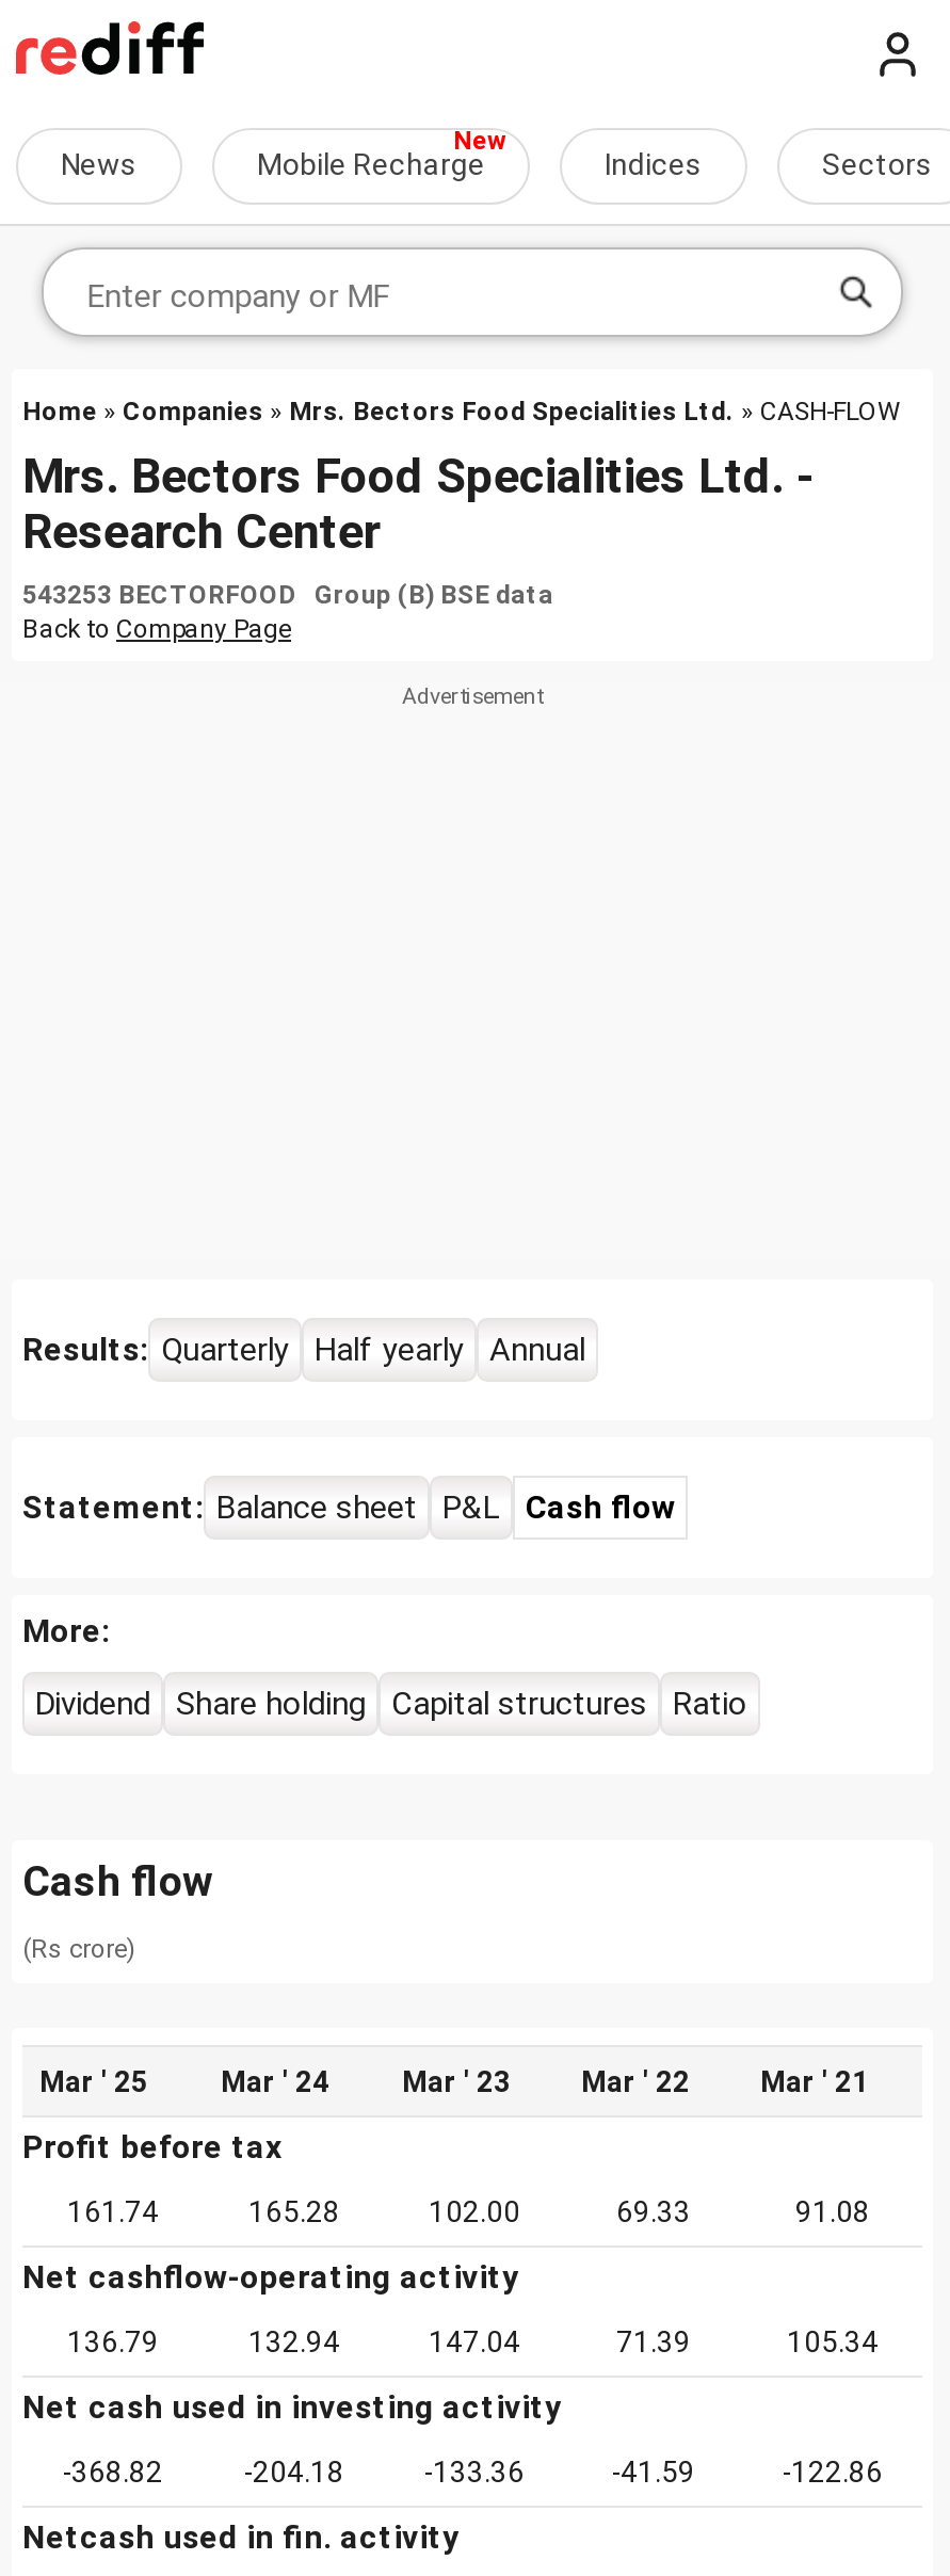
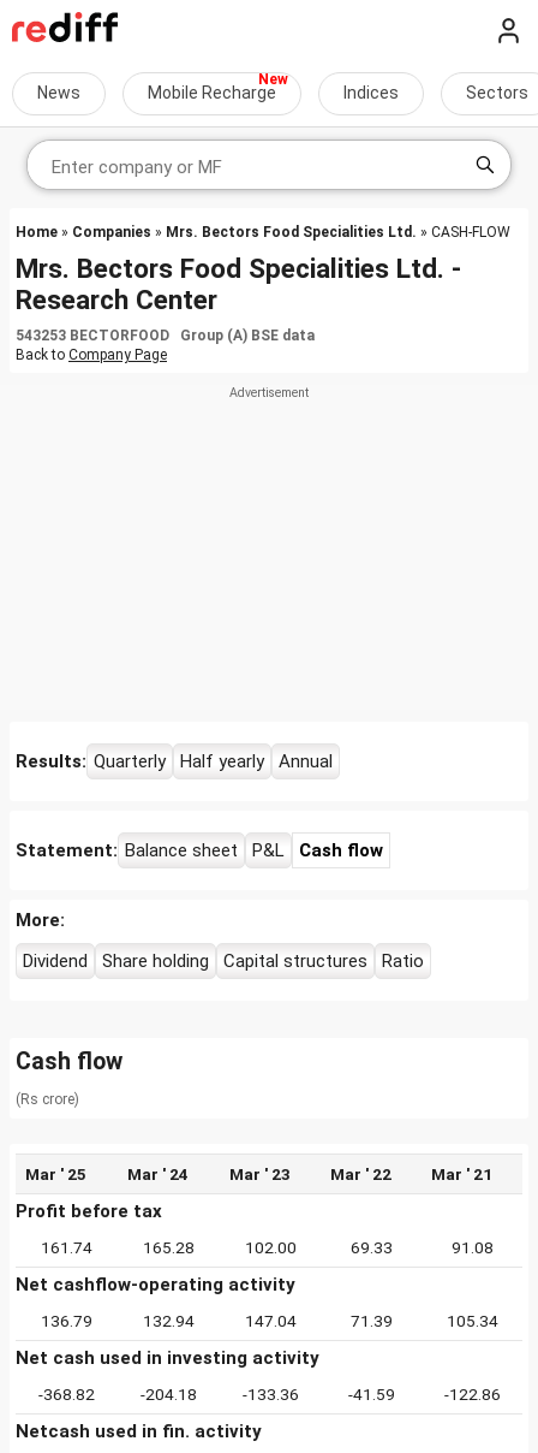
- 543253 BECTORFOOD Group (B) BSE data
+ 543253 BECTORFOOD Group (A) BSE data
